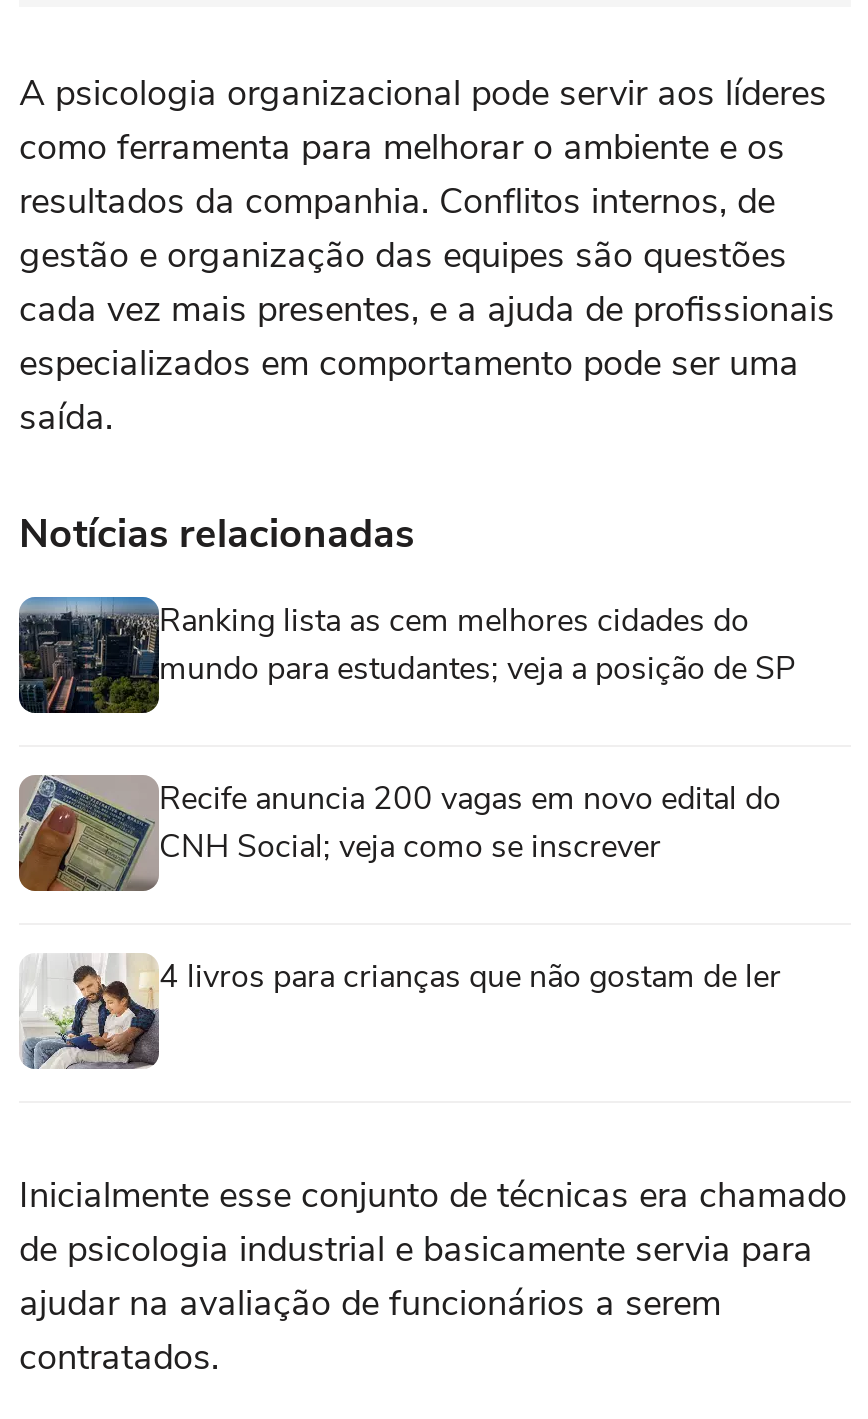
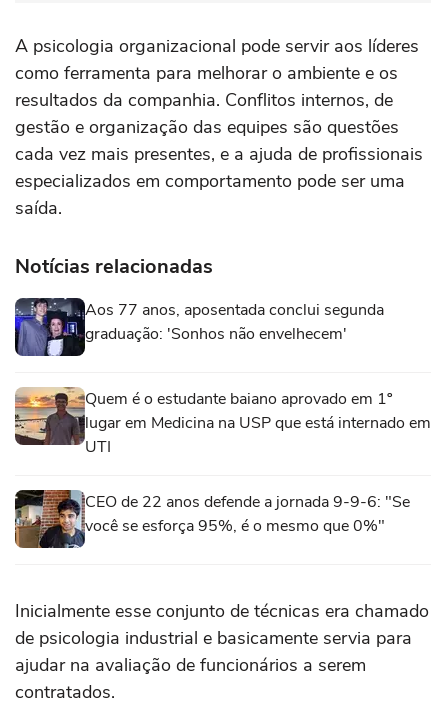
- [image]
- Ranking lista as cem melhores cidades do
- mundo para estudantes; veja a posição de SP
+ [image]
+ Aos 77 anos, aposentada conclui segunda
+ graduação: 'Sonhos não envelhecem'

- [image]
- Recife anuncia 200 vagas em novo edital do
- CNH Social; veja como se inscrever
+ [image]
+ Quem é o estudante baiano aprovado em 1º
+ lugar em Medicina na USP que está internado em
+ UTI

- [image]
- 4 livros para crianças que não gostam de ler
+ [image]
+ CEO de 22 anos defende a jornada 9-9-6: "Se
+ você se esforça 95%, é o mesmo que 0%"
